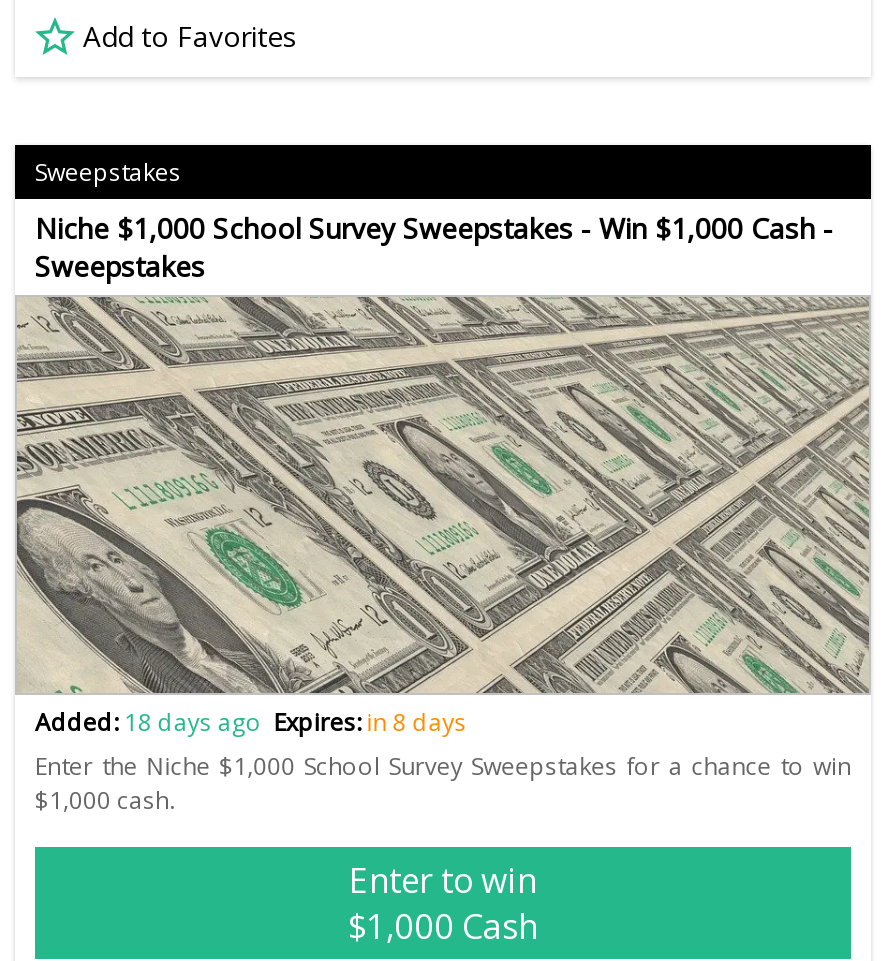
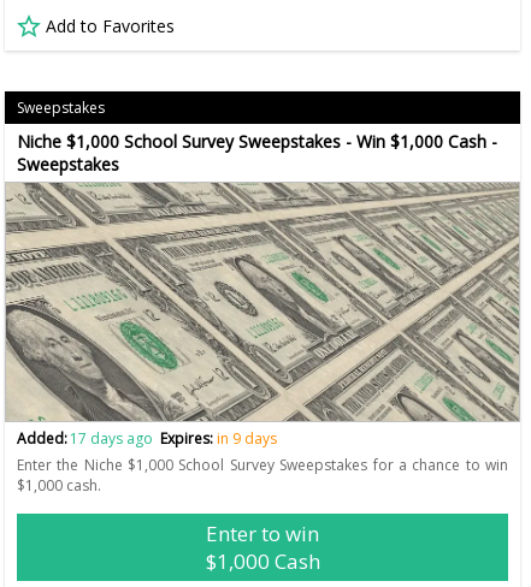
- Added: 18 days ago Expires: in 8 days
+ Added: 17 days ago Expires: in 9 days
